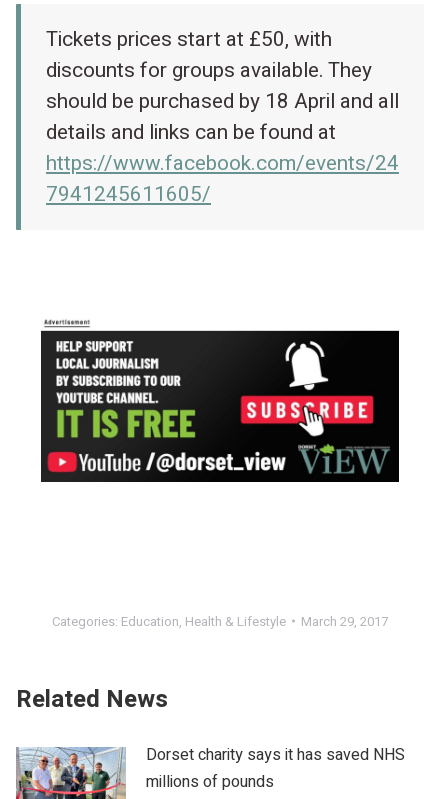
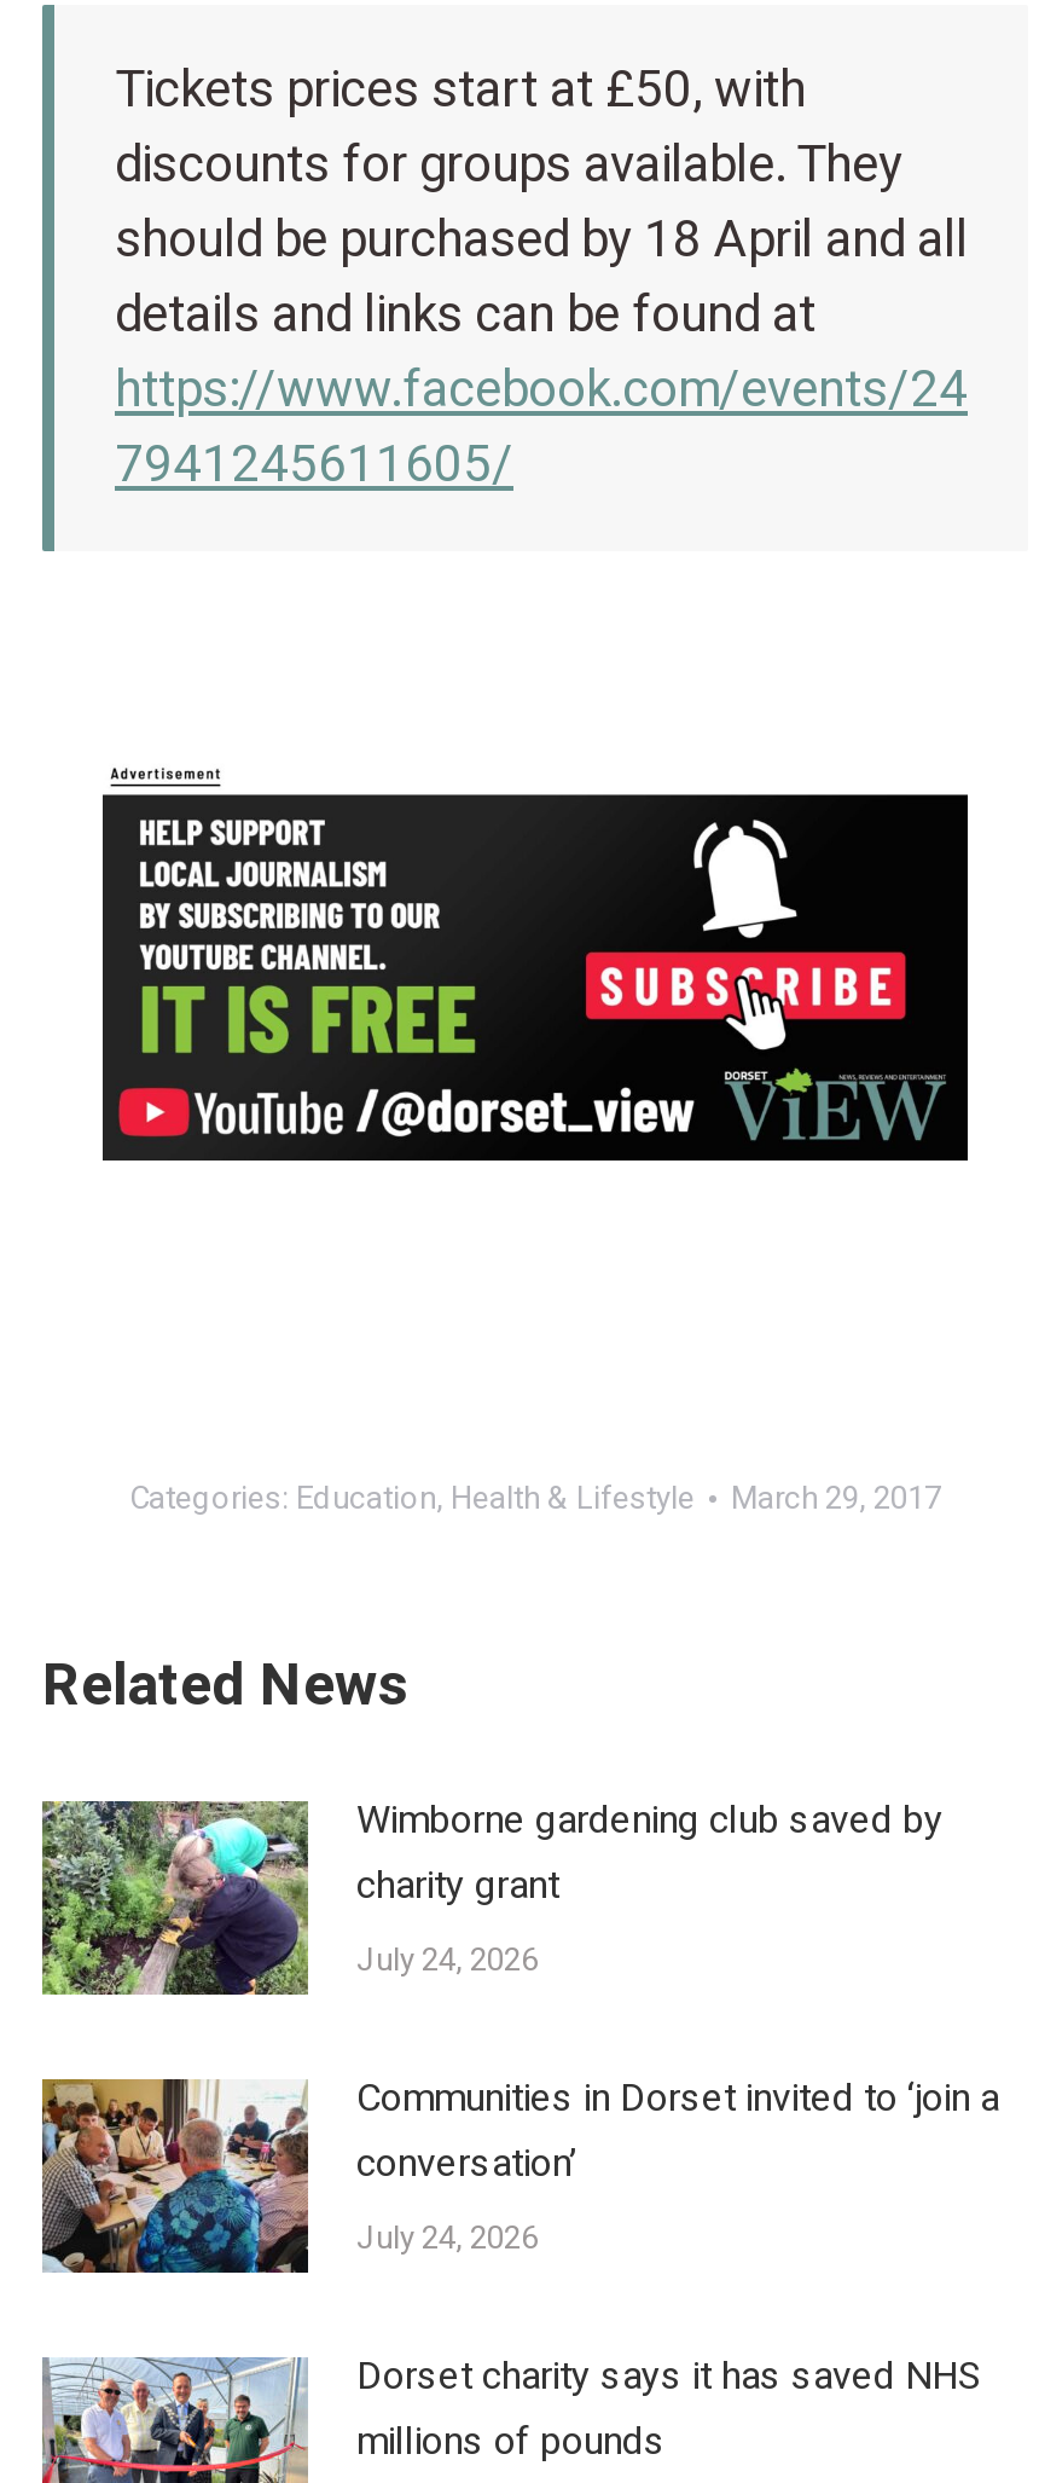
+ [image]
+ Wimborne gardening club saved by
+ charity grant
+ July 24, 2026
+ Communities in Dorset invited to ‘join a
+ conversation’
+ July 24, 2026

+ [image]
